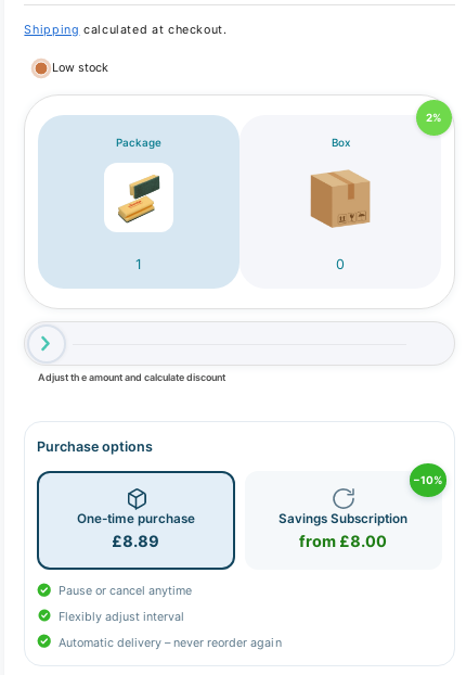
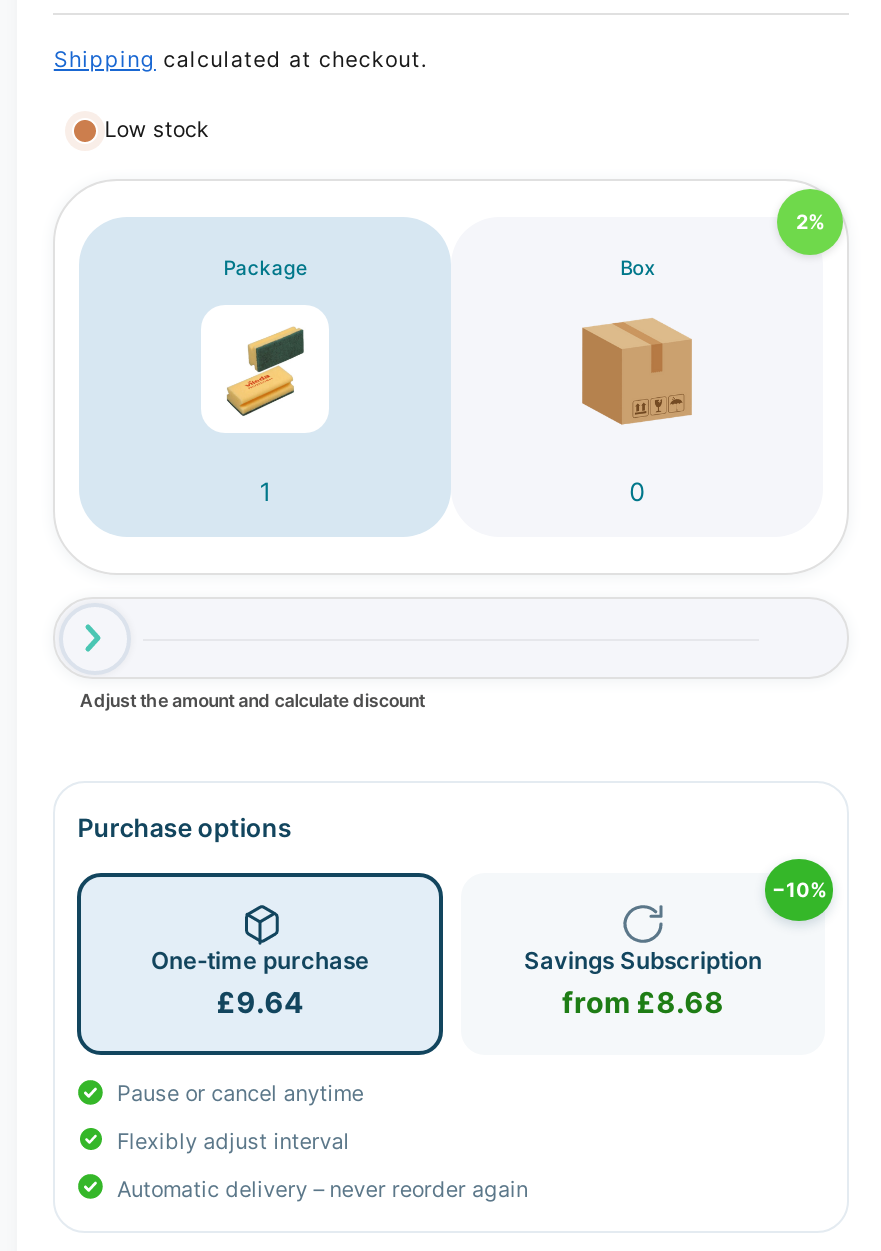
- £8.89
+ £9.64

- from £8.00
+ from £8.68
